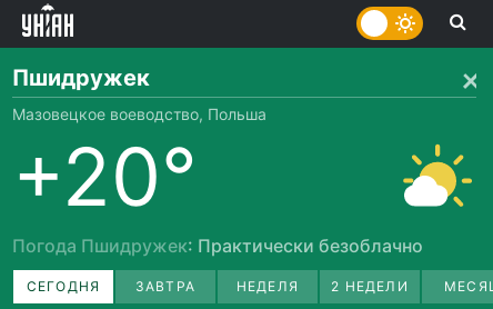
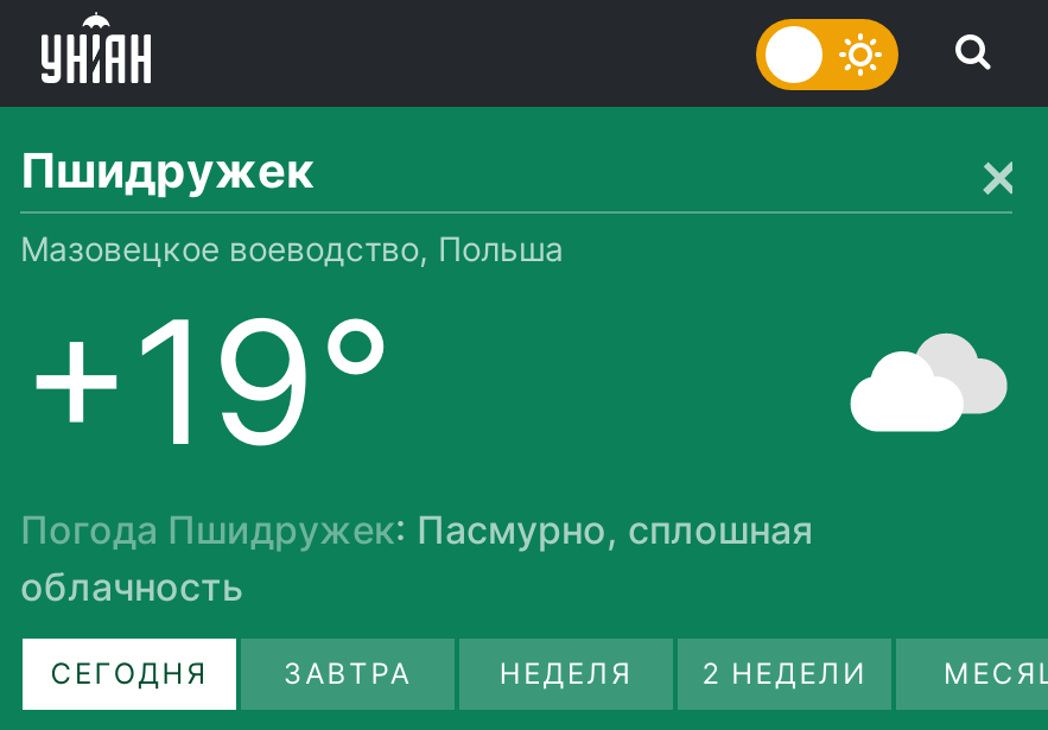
- [image]
- +20°
- Погода Пшидружек: Практически безоблачно
+ [image]
+ +19°
+ Погода Пшидружек: Пасмурно, сплошная
+ облачность
